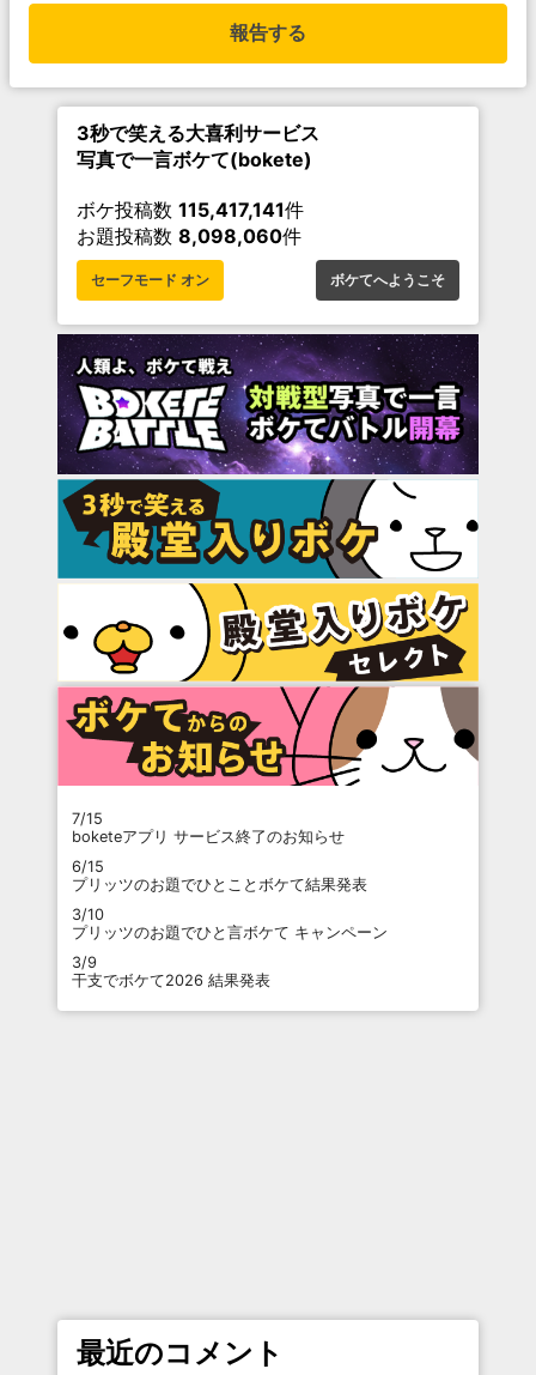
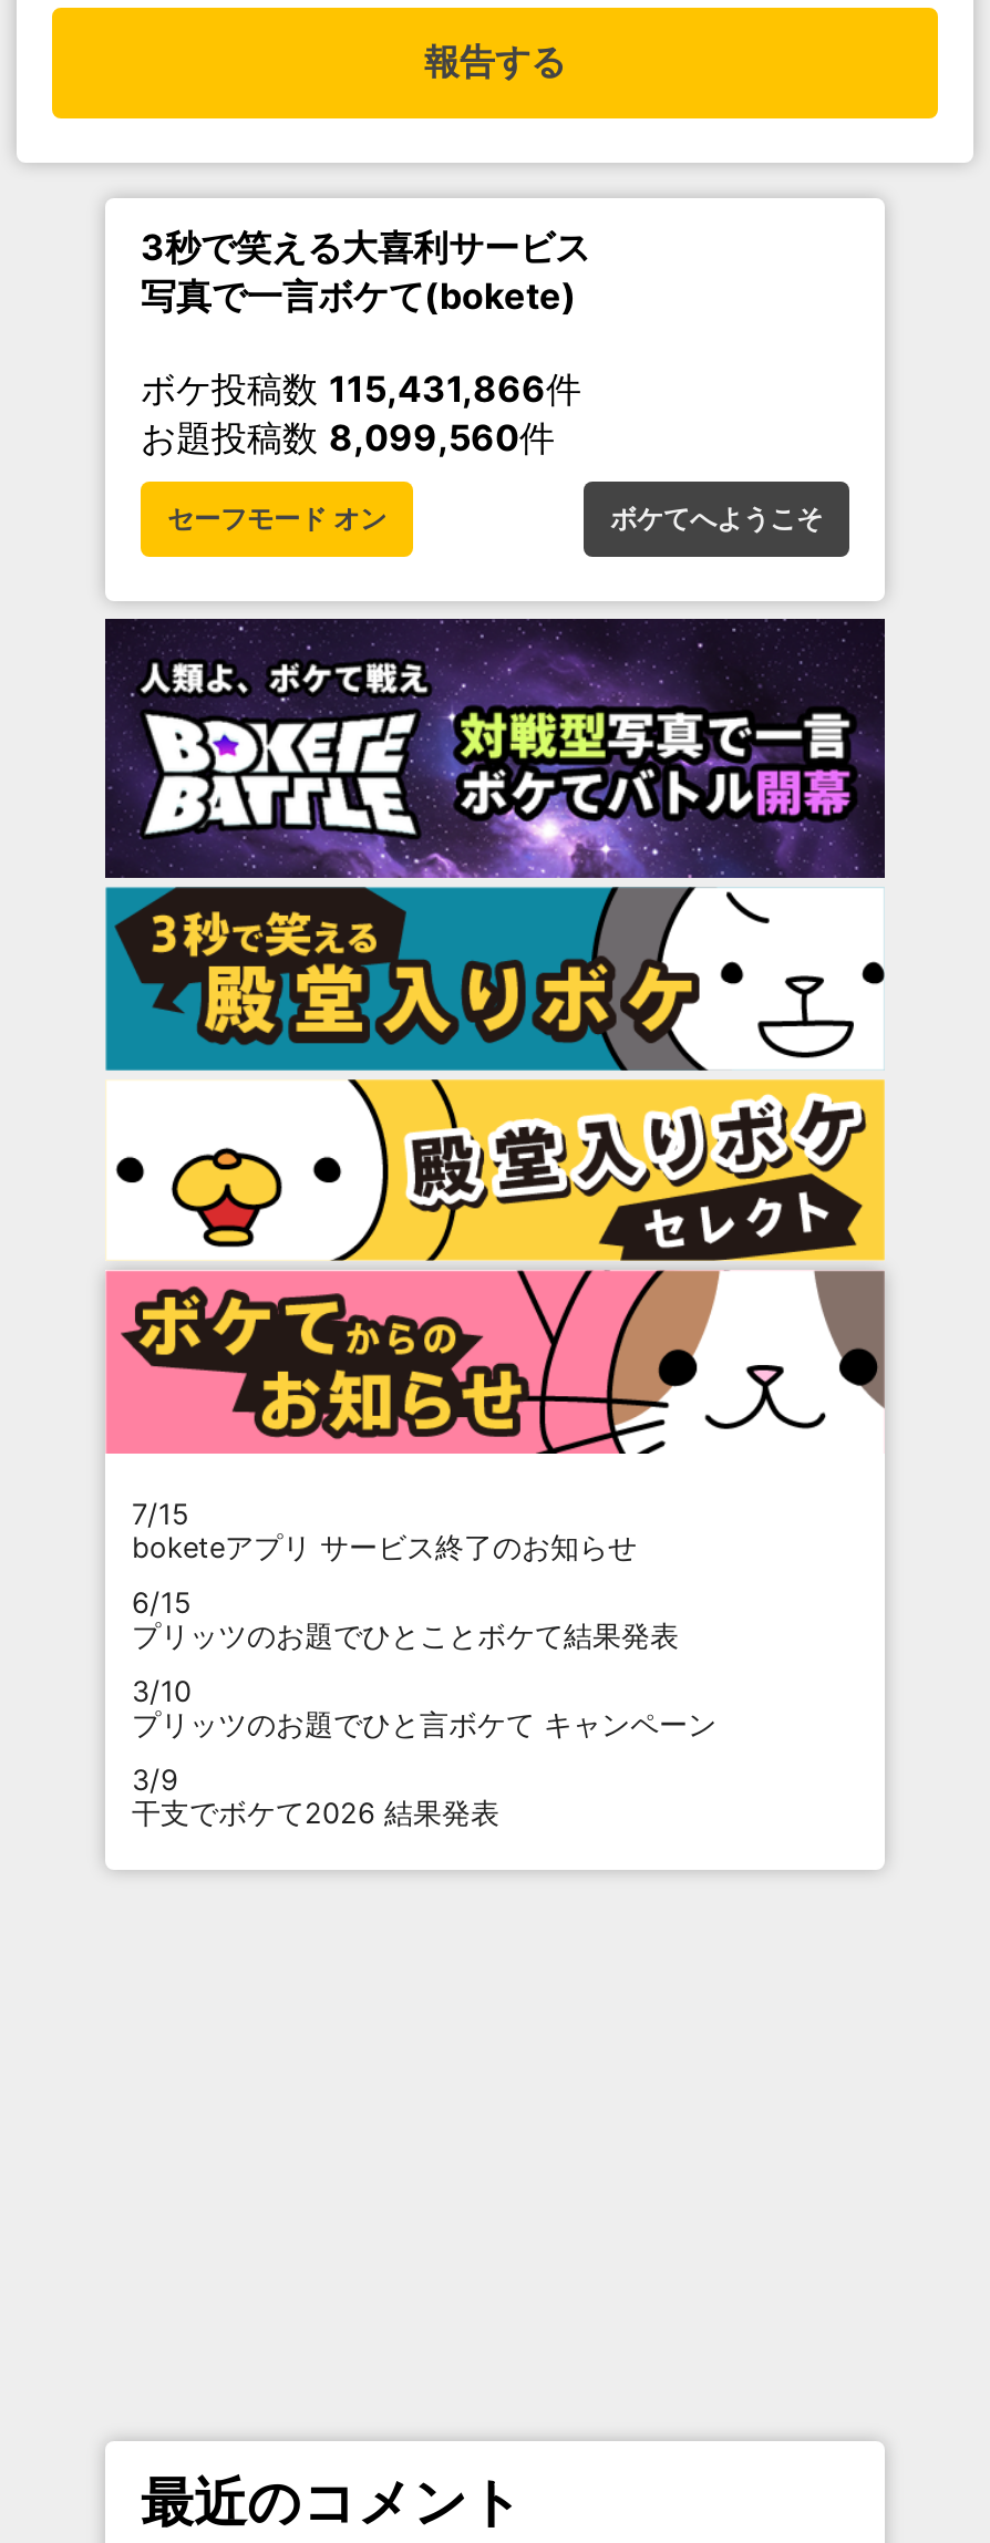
- ボケ投稿数115,417,141件
+ ボケ投稿数115,431,866件

- お題投稿数8,098,060件
+ お題投稿数8,099,560件
